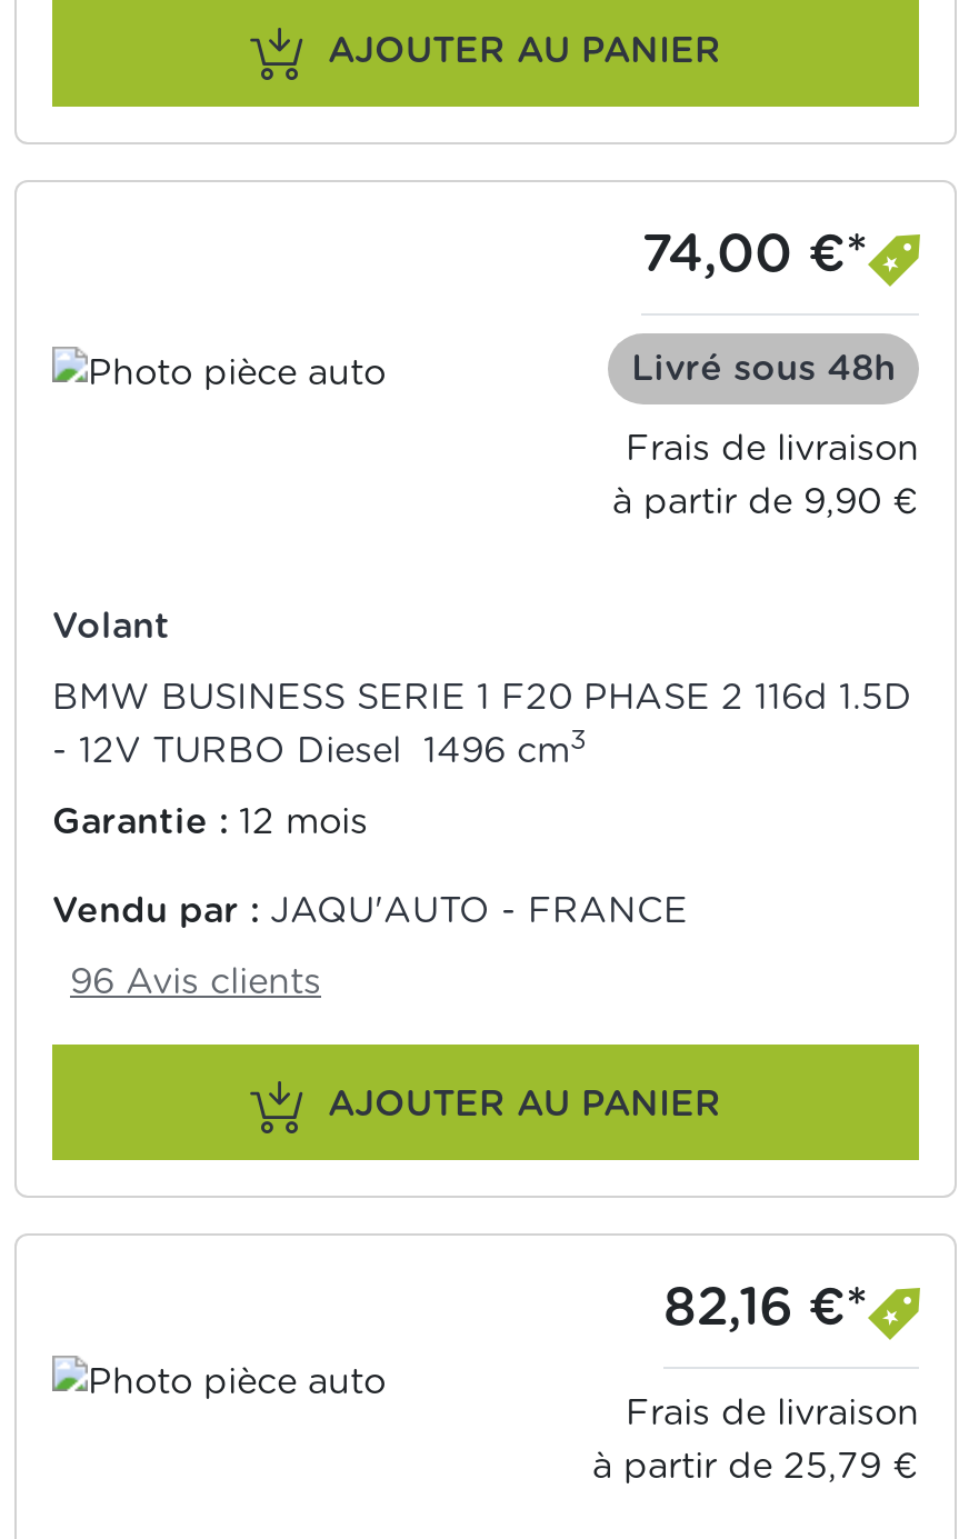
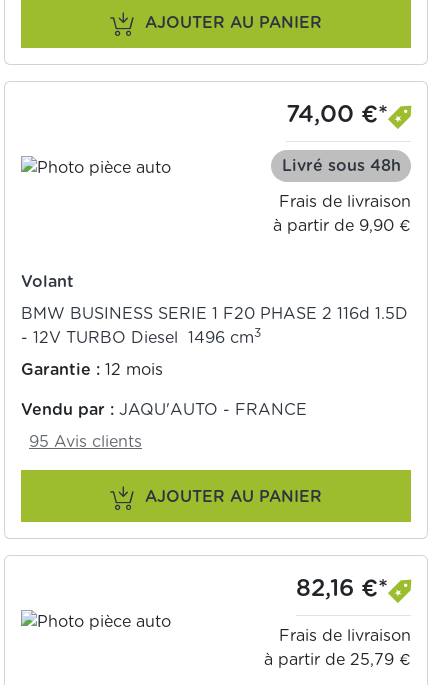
- 96 Avis clients
+ 95 Avis clients
